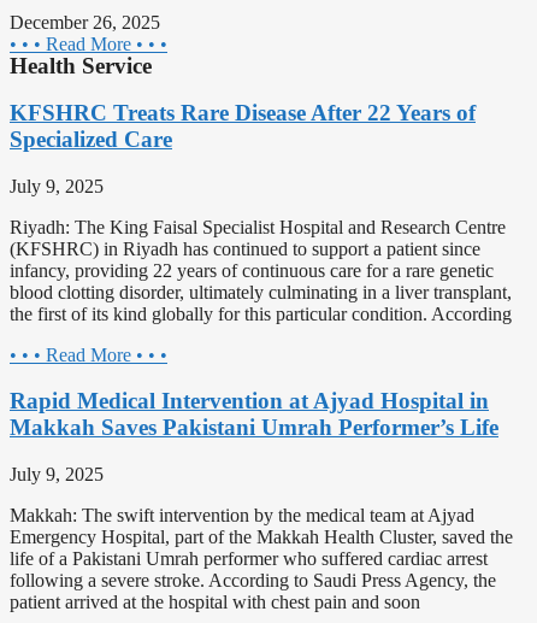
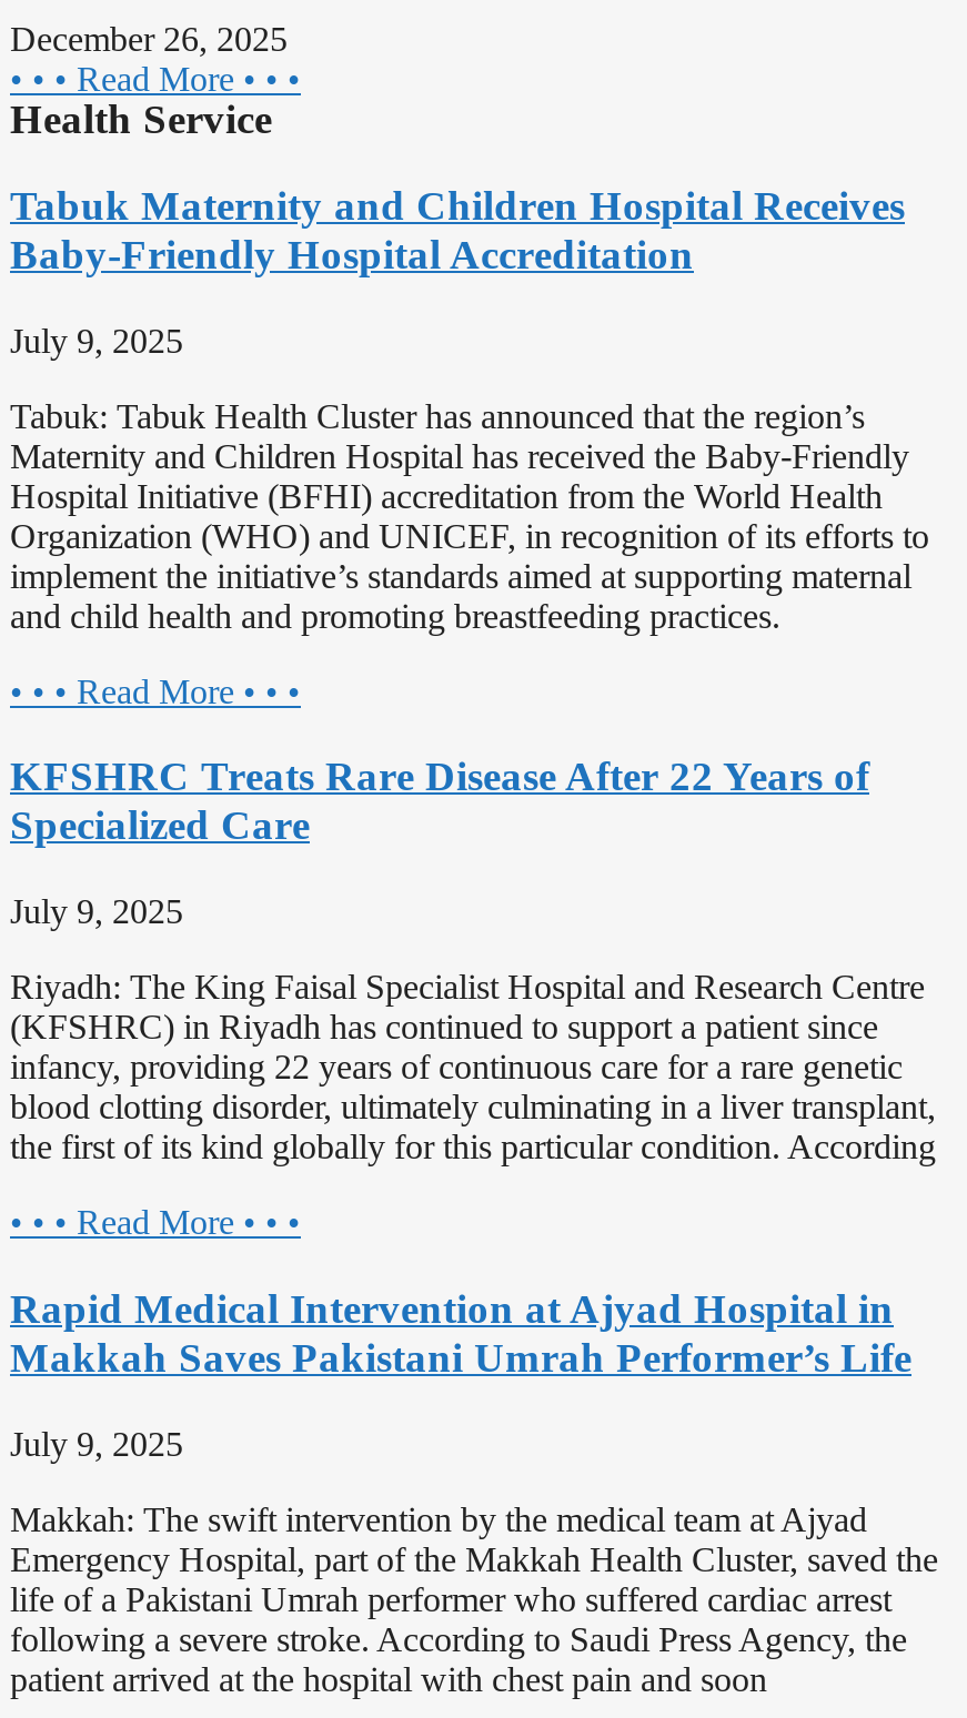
+ Tabuk Maternity and Children Hospital Receives
+ Baby-Friendly Hospital Accreditation
+ July 9, 2025
+ Tabuk: Tabuk Health Cluster has announced that the region’s
+ Maternity and Children Hospital has received the Baby-Friendly
+ Hospital Initiative (BFHI) accreditation from the World Health
+ Organization (WHO) and UNICEF, in recognition of its efforts to
+ implement the initiative’s standards aimed at supporting maternal
+ and child health and promoting breastfeeding practices.
+ • • • Read More • • •
